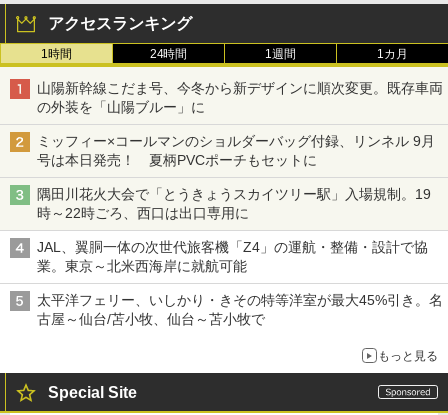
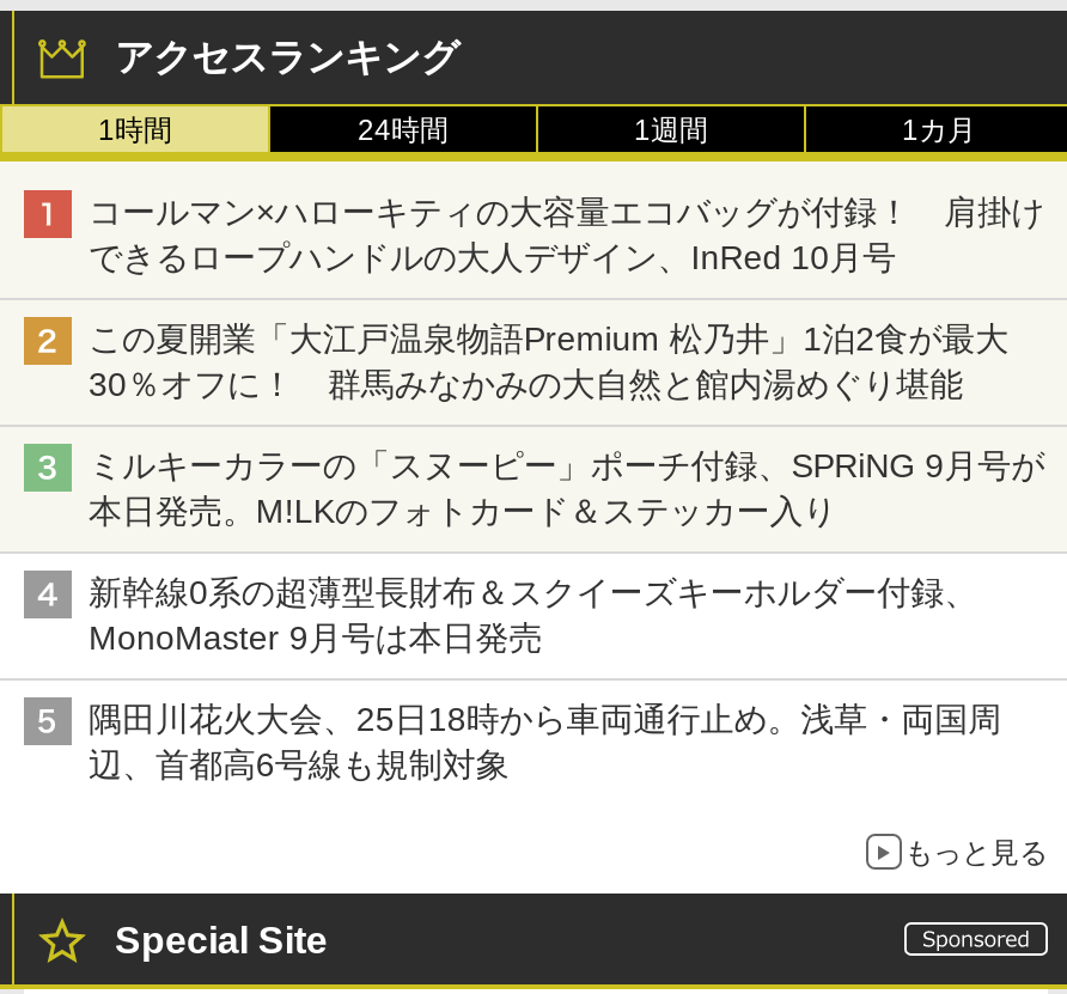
- 山陽新幹線こだま号、今冬から新デザインに順次変更。既存車両
- の外装を「山陽ブルー」に
+ コールマン×ハローキティの大容量エコバッグが付録！ 肩掛け
+ できるロープハンドルの大人デザイン、InRed 10月号

- ミッフィー×コールマンのショルダーバッグ付録、リンネル 9月
- 号は本日発売！ 夏柄PVCポーチもセットに
+ この夏開業「大江戸温泉物語Premium 松乃井」1泊2食が最大
+ 30％オフに！ 群馬みなかみの大自然と館内湯めぐり堪能

- 隅田川花火大会で「とうきょうスカイツリー駅」入場規制。19
- 時～22時ごろ、西口は出口専用に
+ ミルキーカラーの「スヌーピー」ポーチ付録、SPRiNG 9月号が
+ 本日発売。M!LKのフォトカード＆ステッカー入り

- JAL、翼胴一体の次世代旅客機「Z4」の運航・整備・設計で協
- 業。東京～北米西海岸に就航可能
+ 新幹線0系の超薄型長財布＆スクイーズキーホルダー付録、
+ MonoMaster 9月号は本日発売

- 太平洋フェリー、いしかり・きその特等洋室が最大45%引き。名
- 古屋～仙台/苫小牧、仙台～苫小牧で
+ 隅田川花火大会、25日18時から車両通行止め。浅草・両国周
+ 辺、首都高6号線も規制対象
